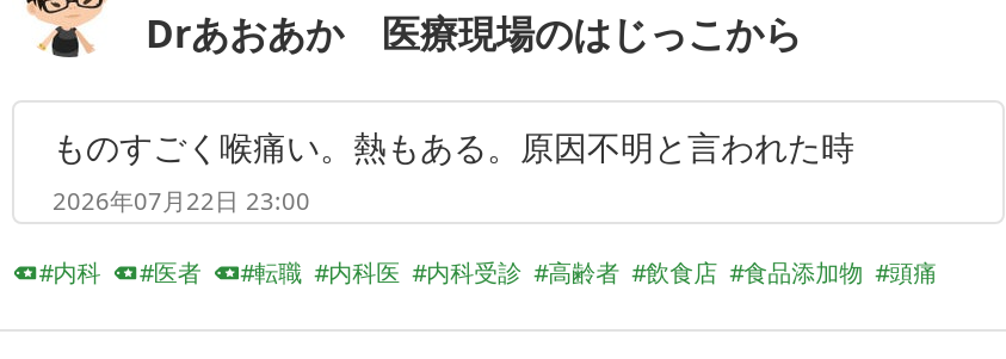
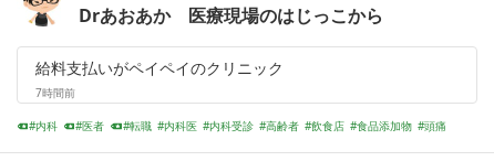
- ものすごく喉痛い。熱もある。原因不明と言われた時
- 2026年07月22日 23:00
+ 給料支払いがペイペイのクリニック
+ 7時間前
